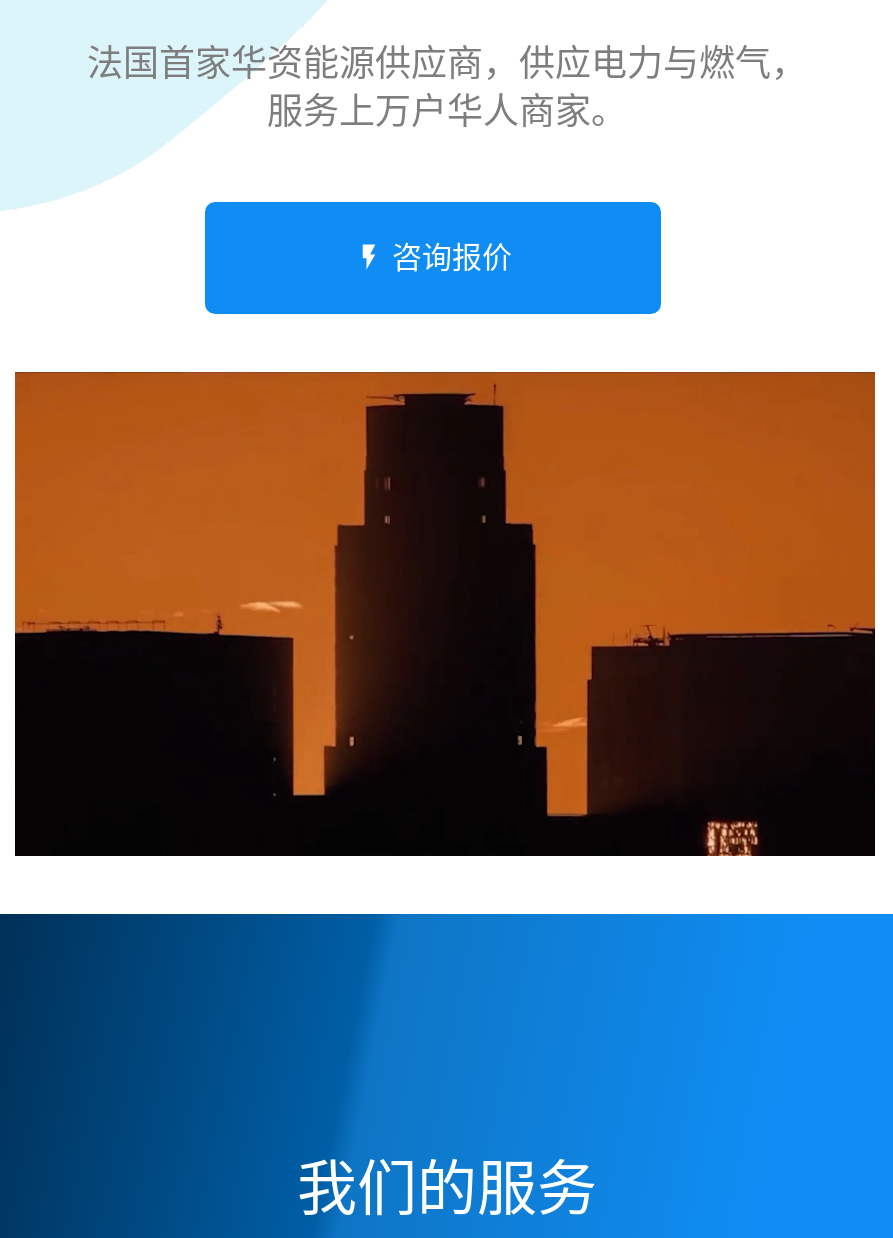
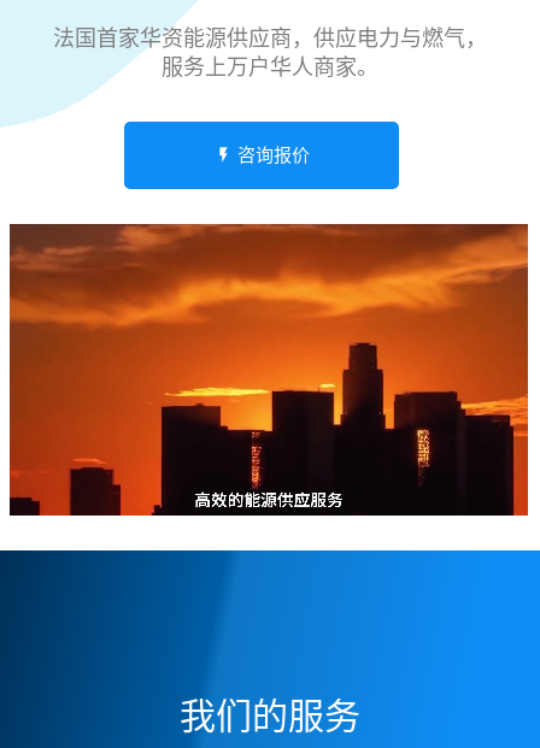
- [image]
+ [image]
